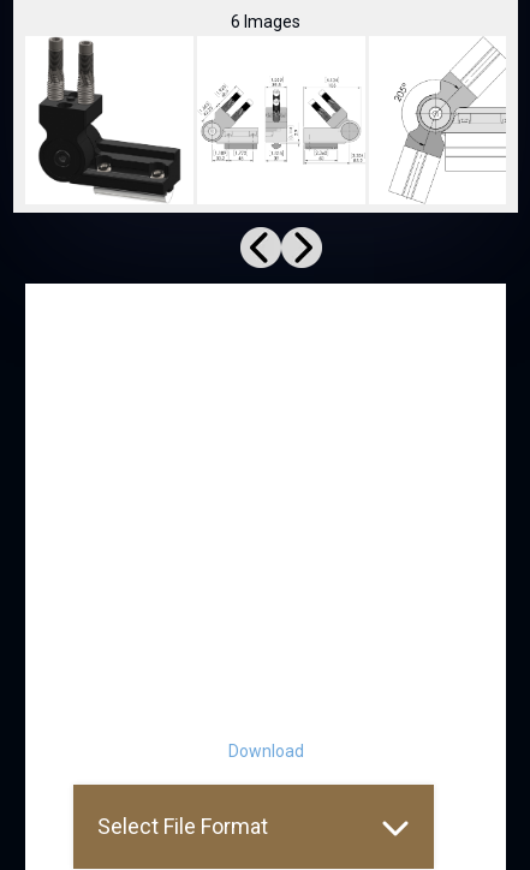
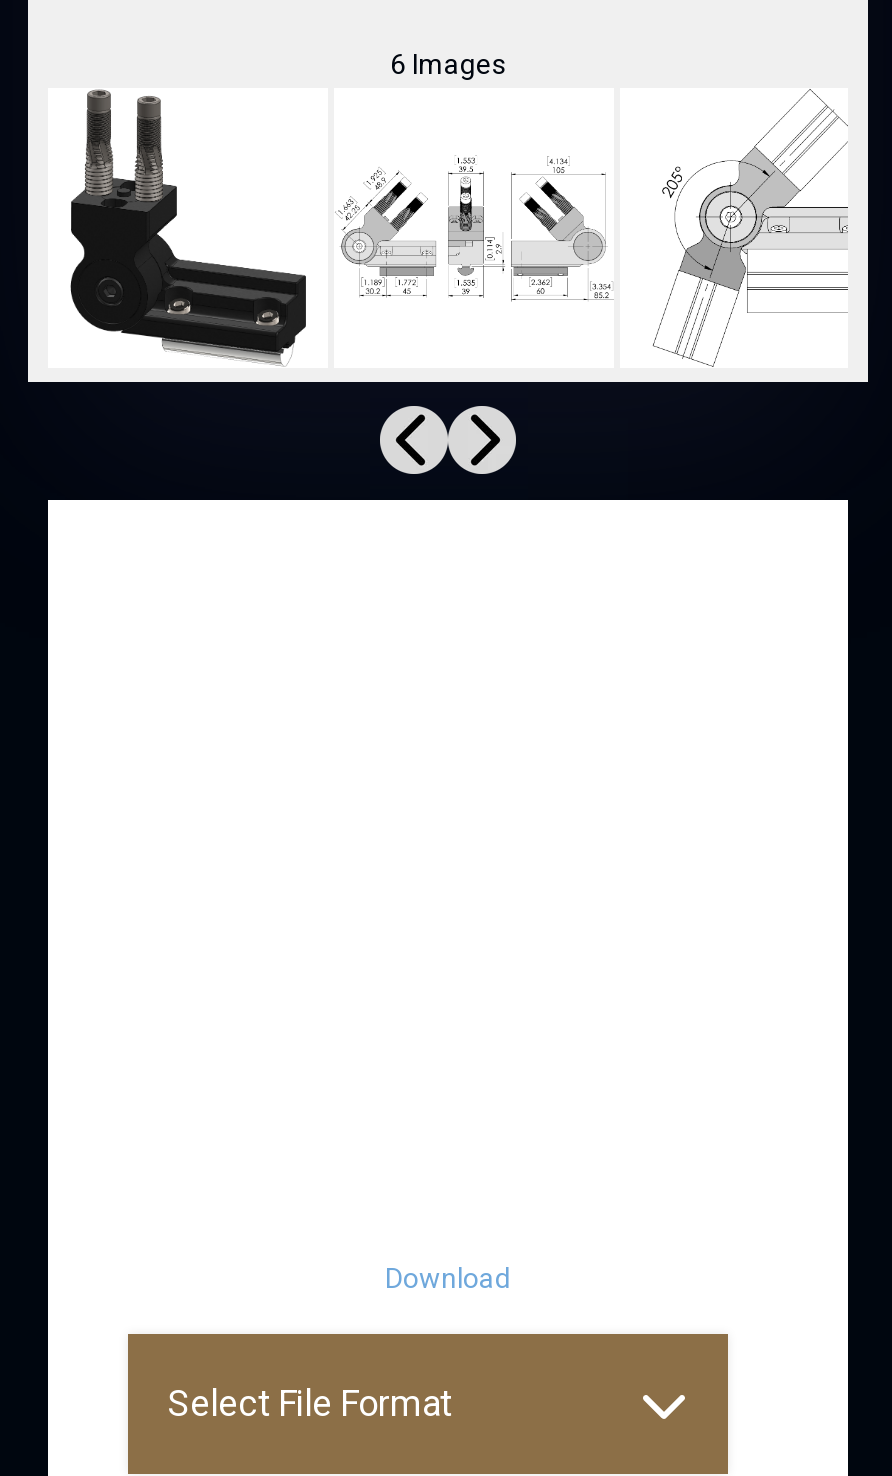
- [image]
+ [image]
